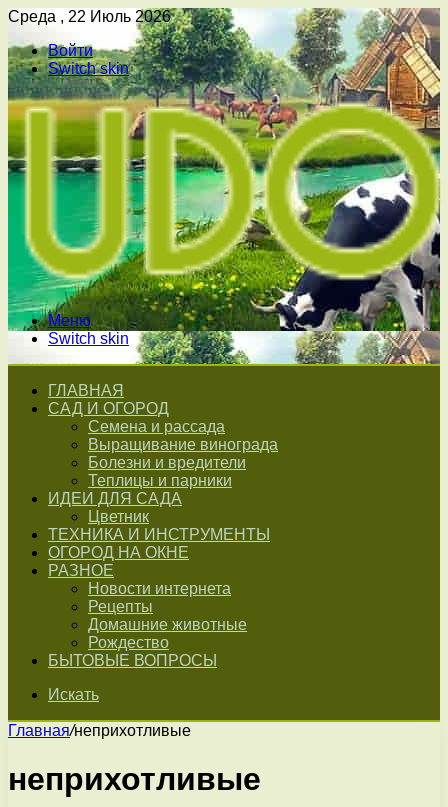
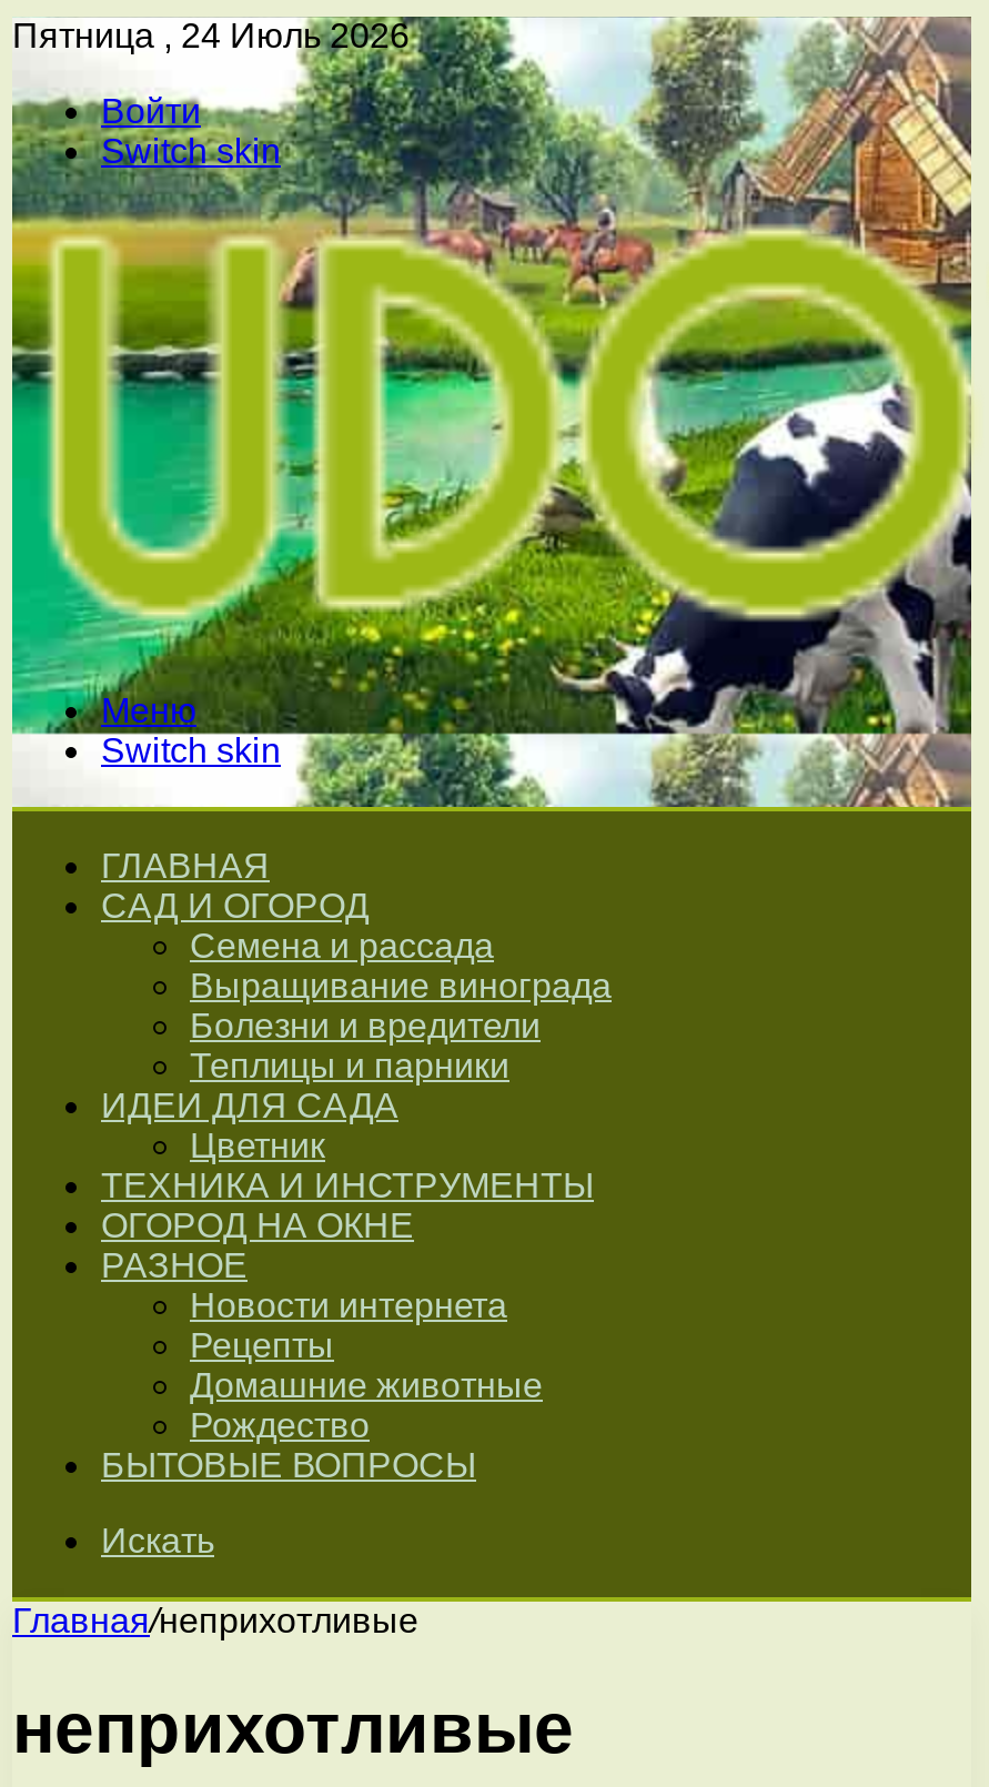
- Среда , 22 Июль 2026
+ Пятница , 24 Июль 2026
